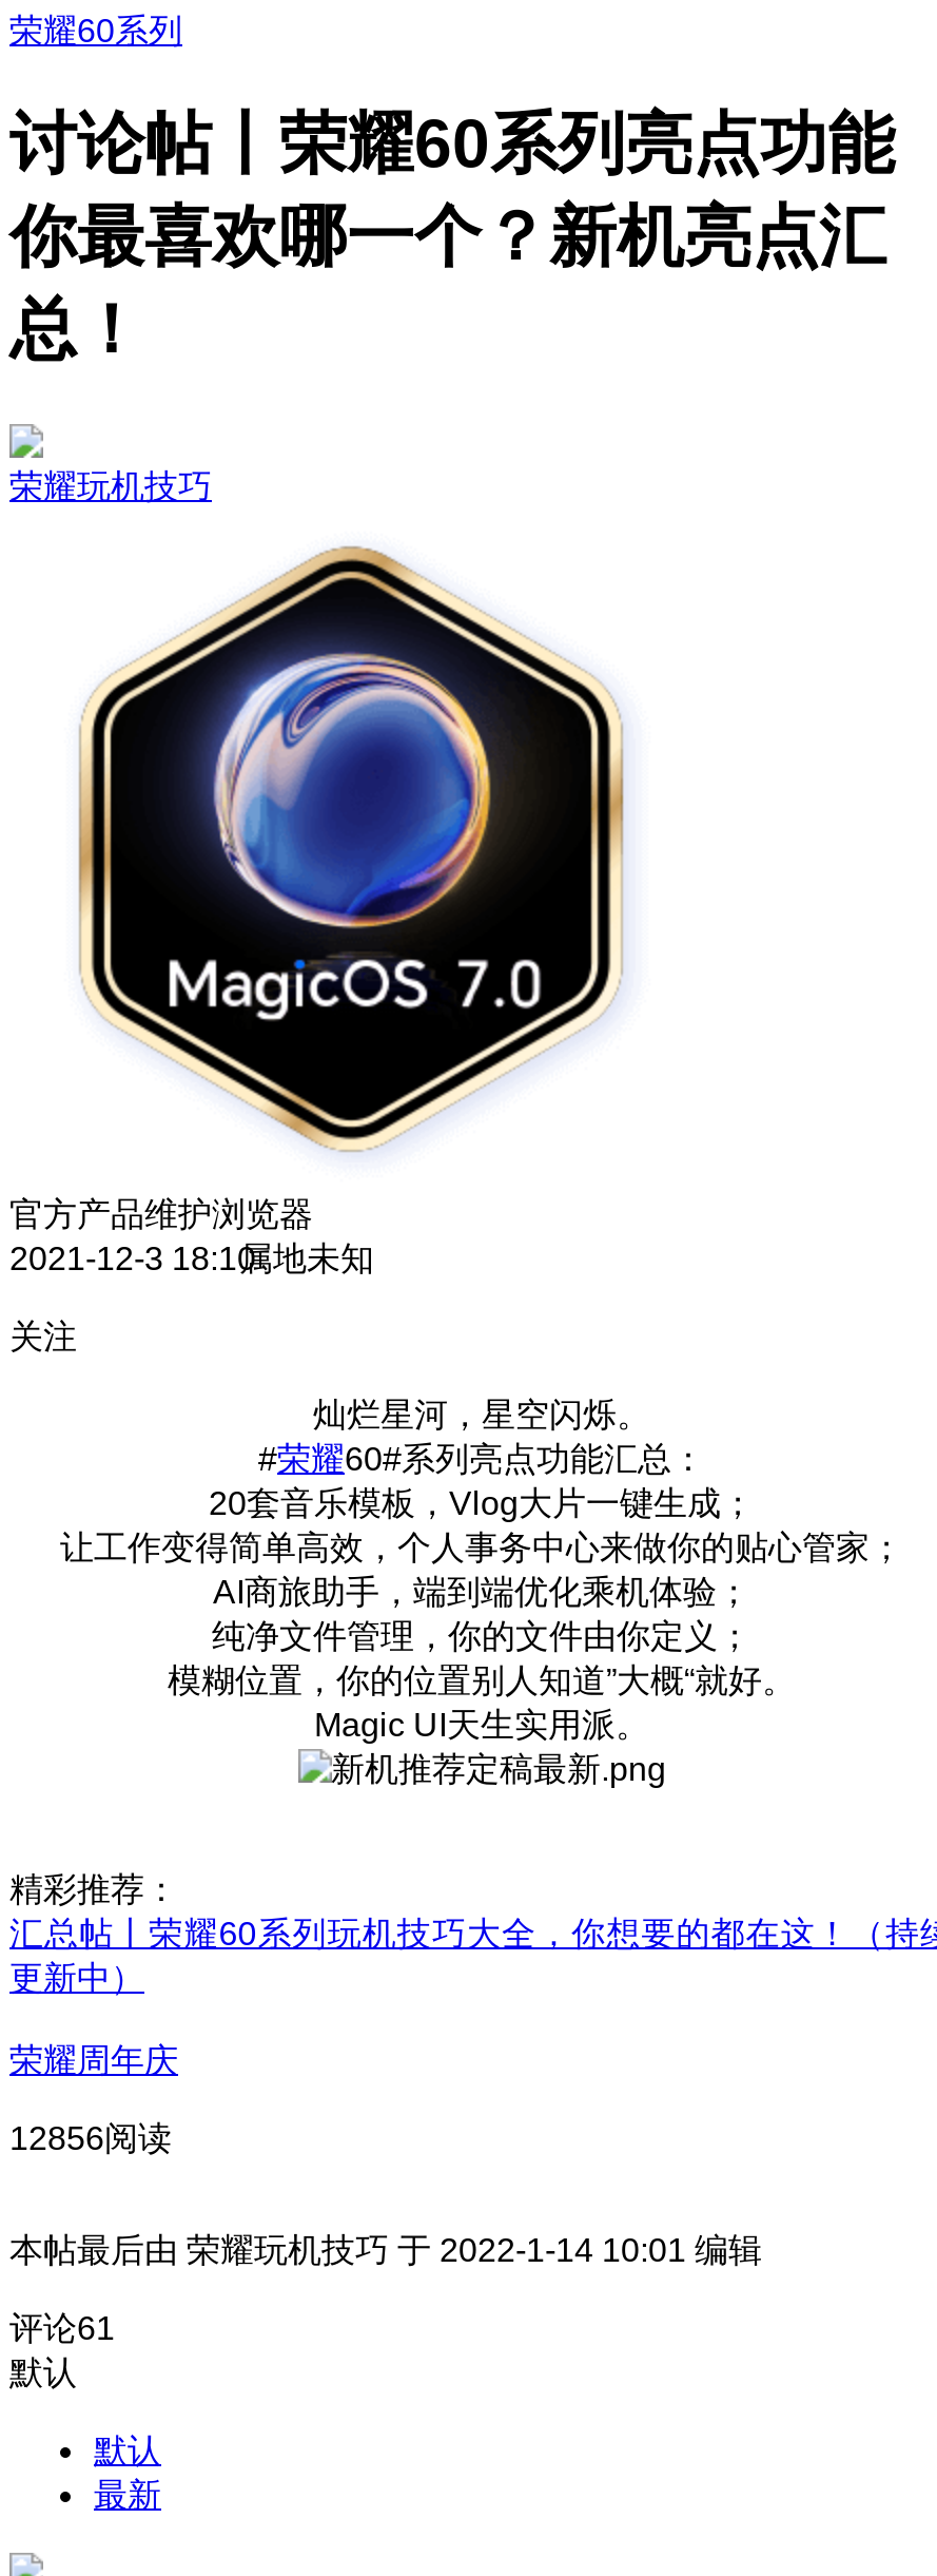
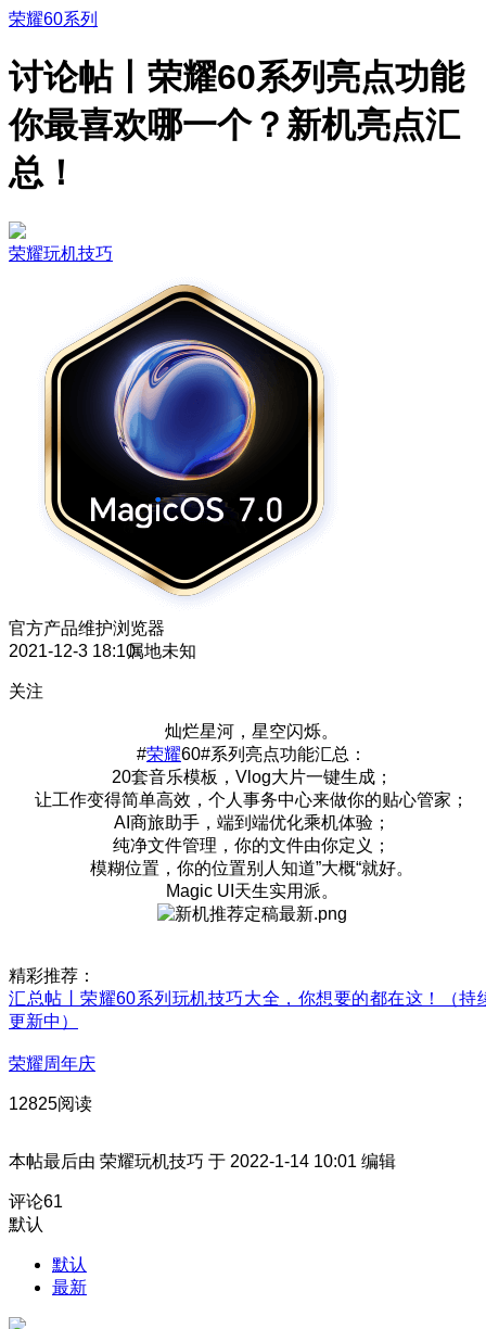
- 12856阅读
+ 12825阅读
